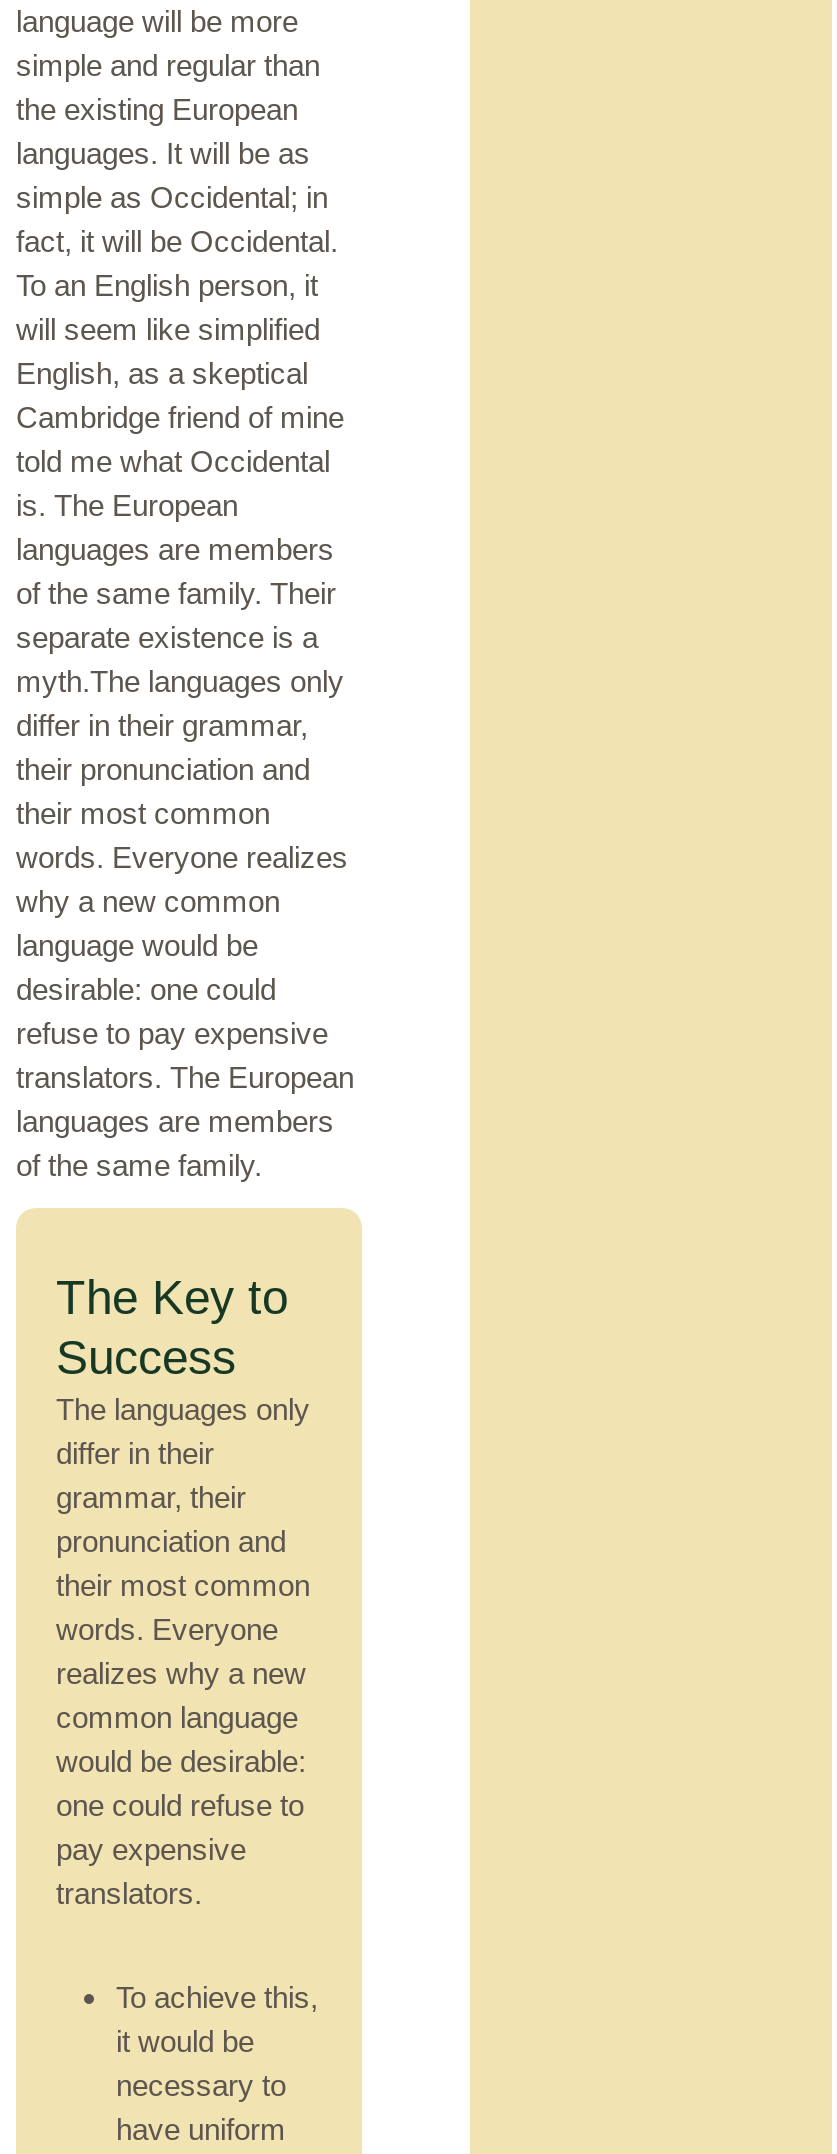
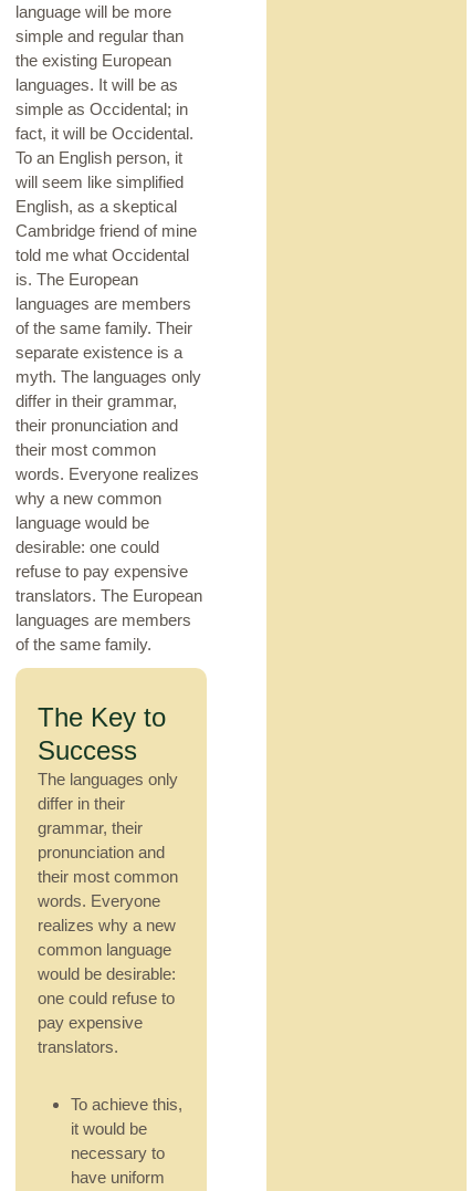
- myth.The languages only
+ myth. The languages only
